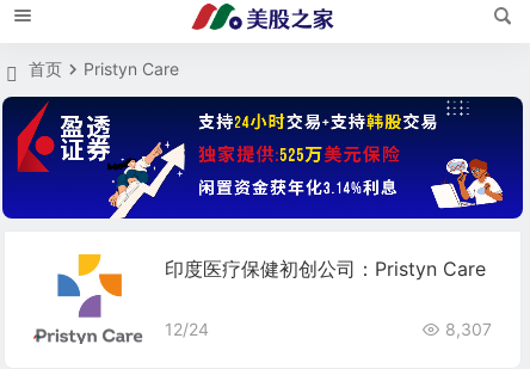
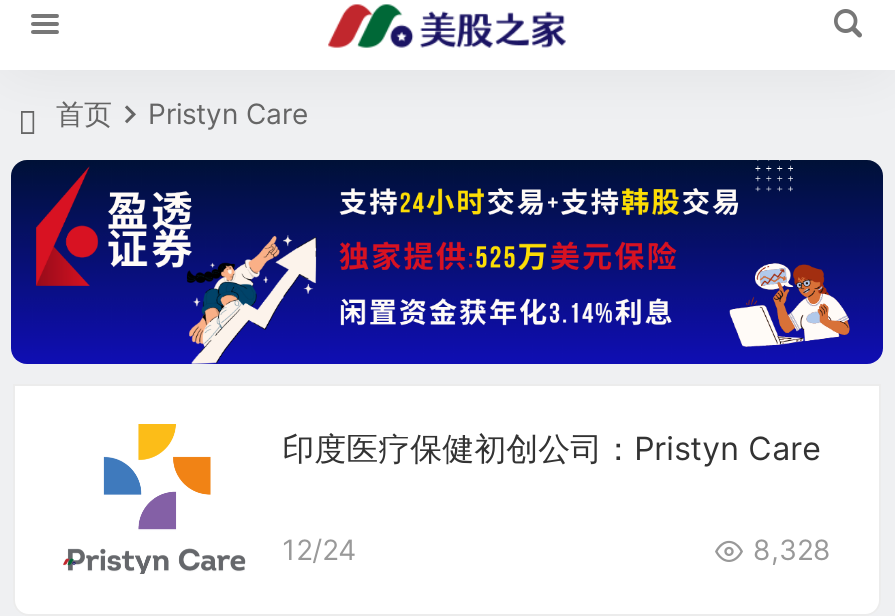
- 8,307
+ 8,328
